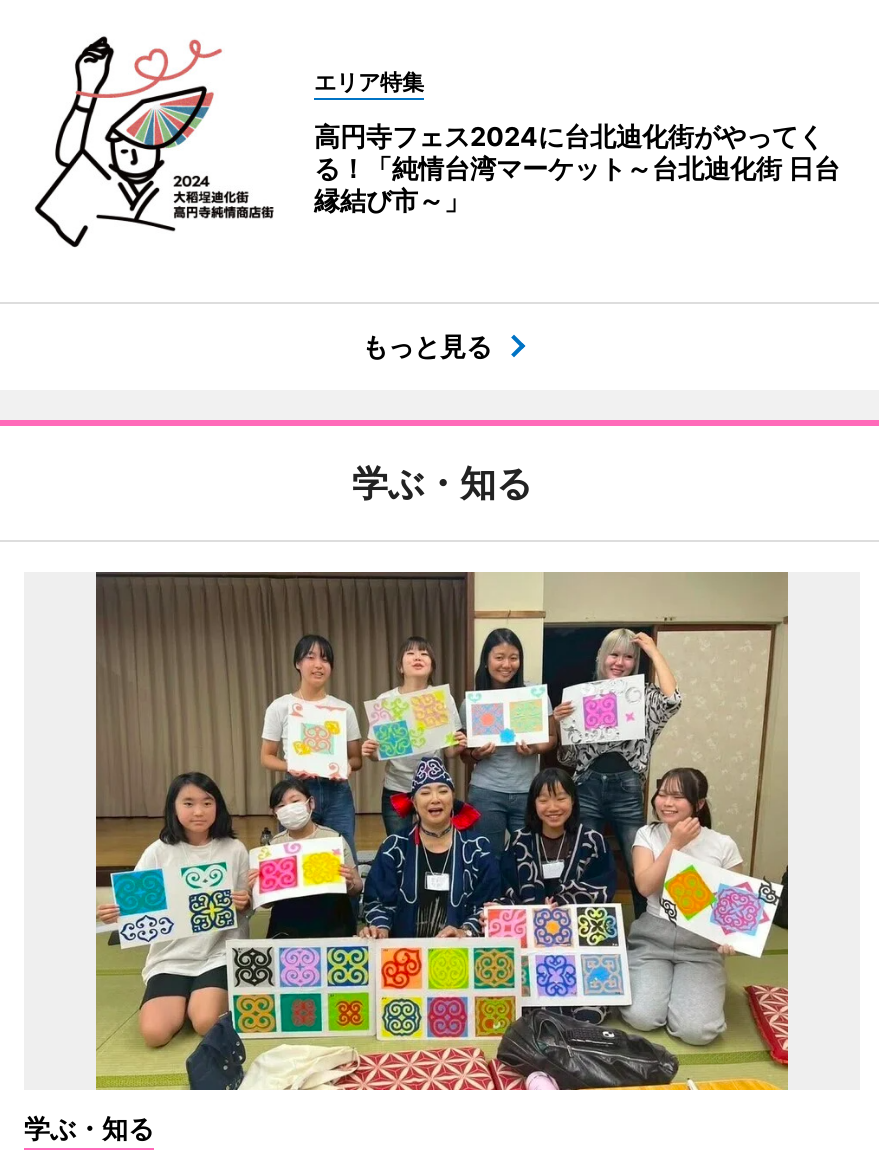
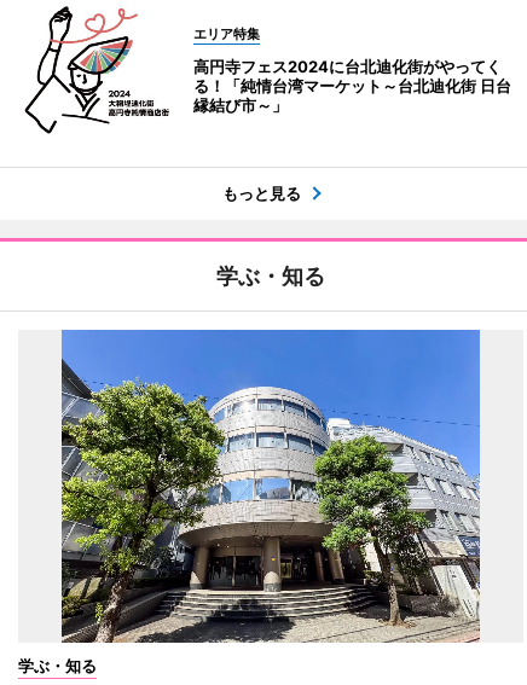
- [image]
+ [image]
